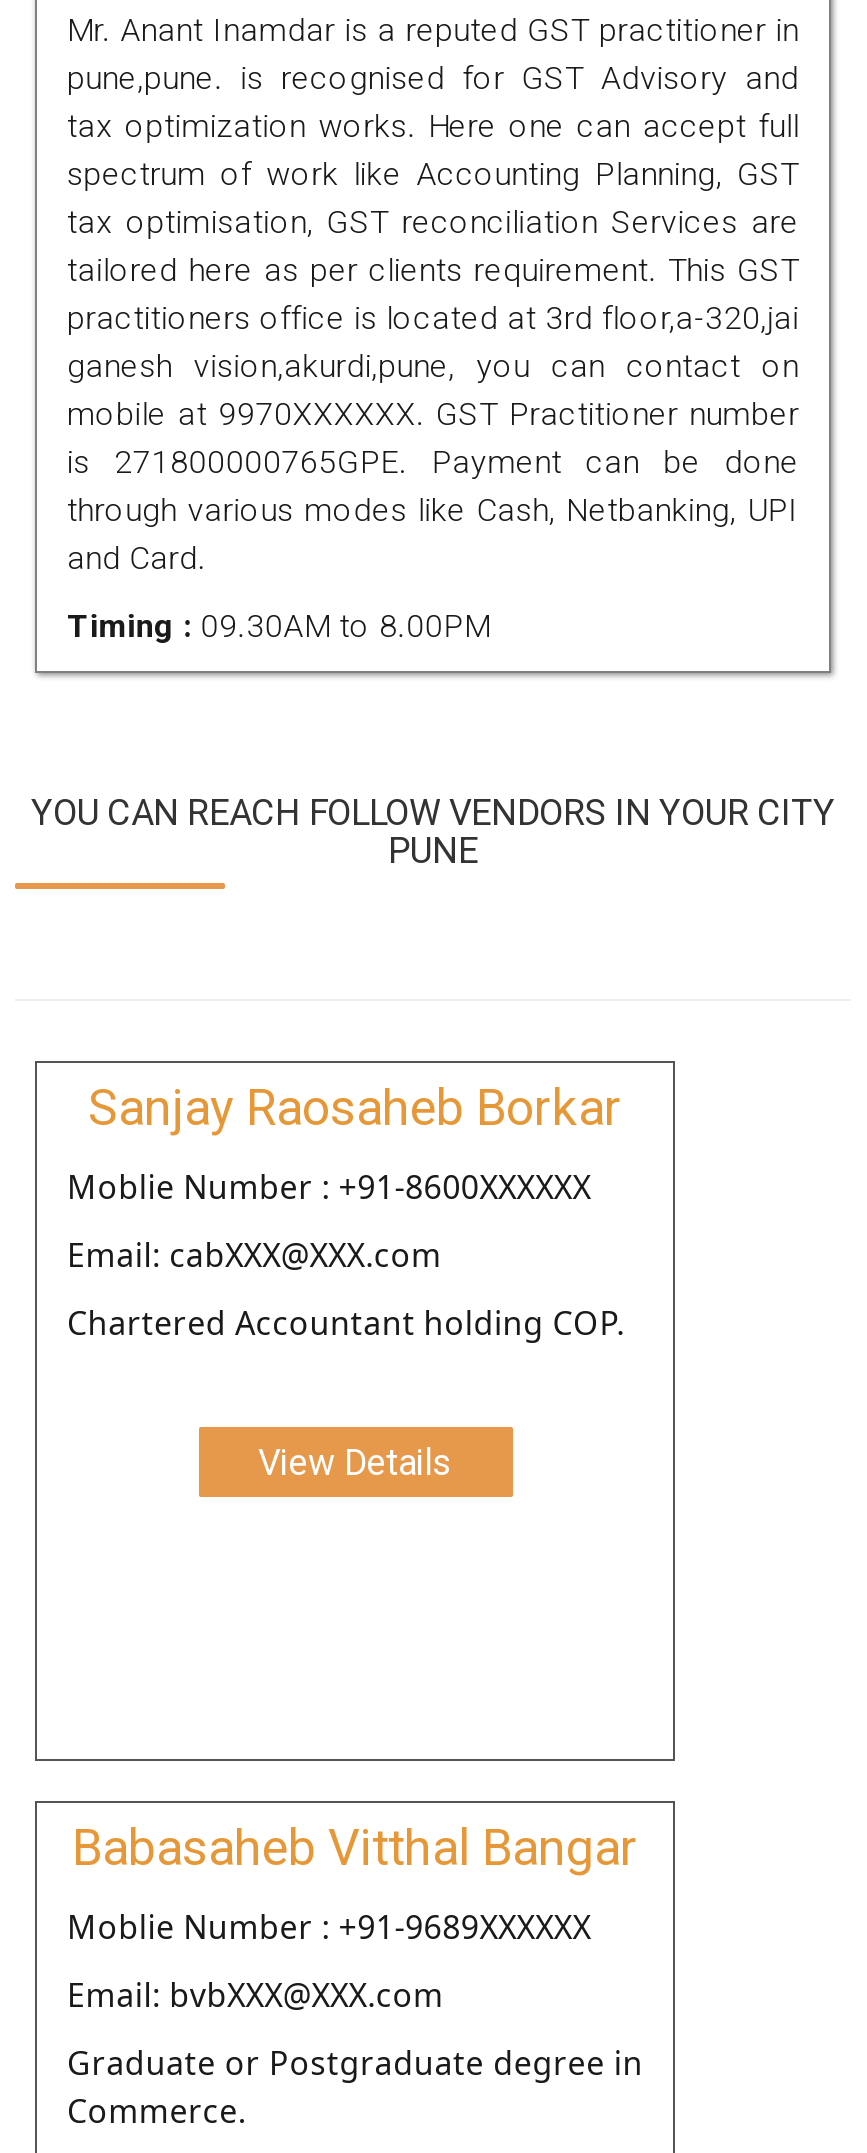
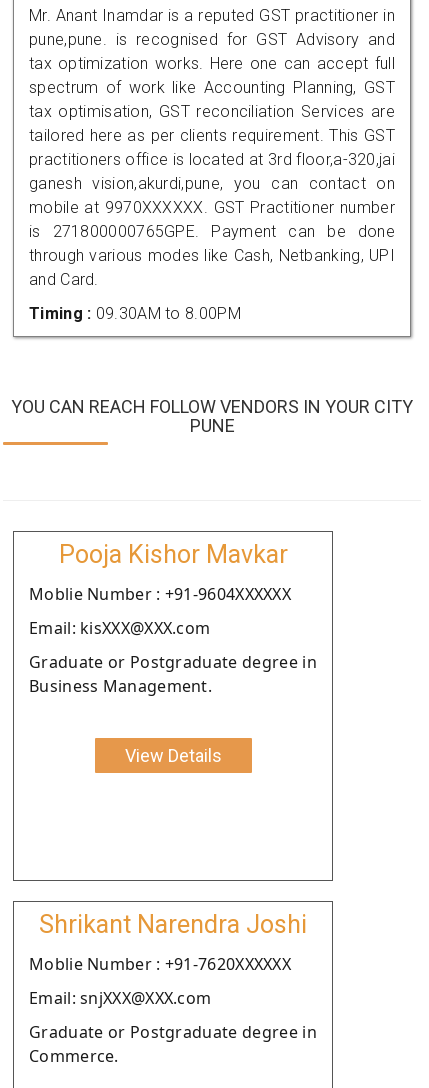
- Sanjay Raosaheb Borkar
+ Pooja Kishor Mavkar

- Moblie Number : +91-8600XXXXXX
+ Moblie Number : +91-9604XXXXXX

- Email: cabXXX@XXX.com
+ Email: kisXXX@XXX.com

- Chartered Accountant holding COP.
+ Graduate or Postgraduate degree in
+ Business Management.

moved down: View Details

- Babasaheb Vitthal Bangar
+ Shrikant Narendra Joshi

- Moblie Number : +91-9689XXXXXX
+ Moblie Number : +91-7620XXXXXX

- Email: bvbXXX@XXX.com
+ Email: snjXXX@XXX.com
